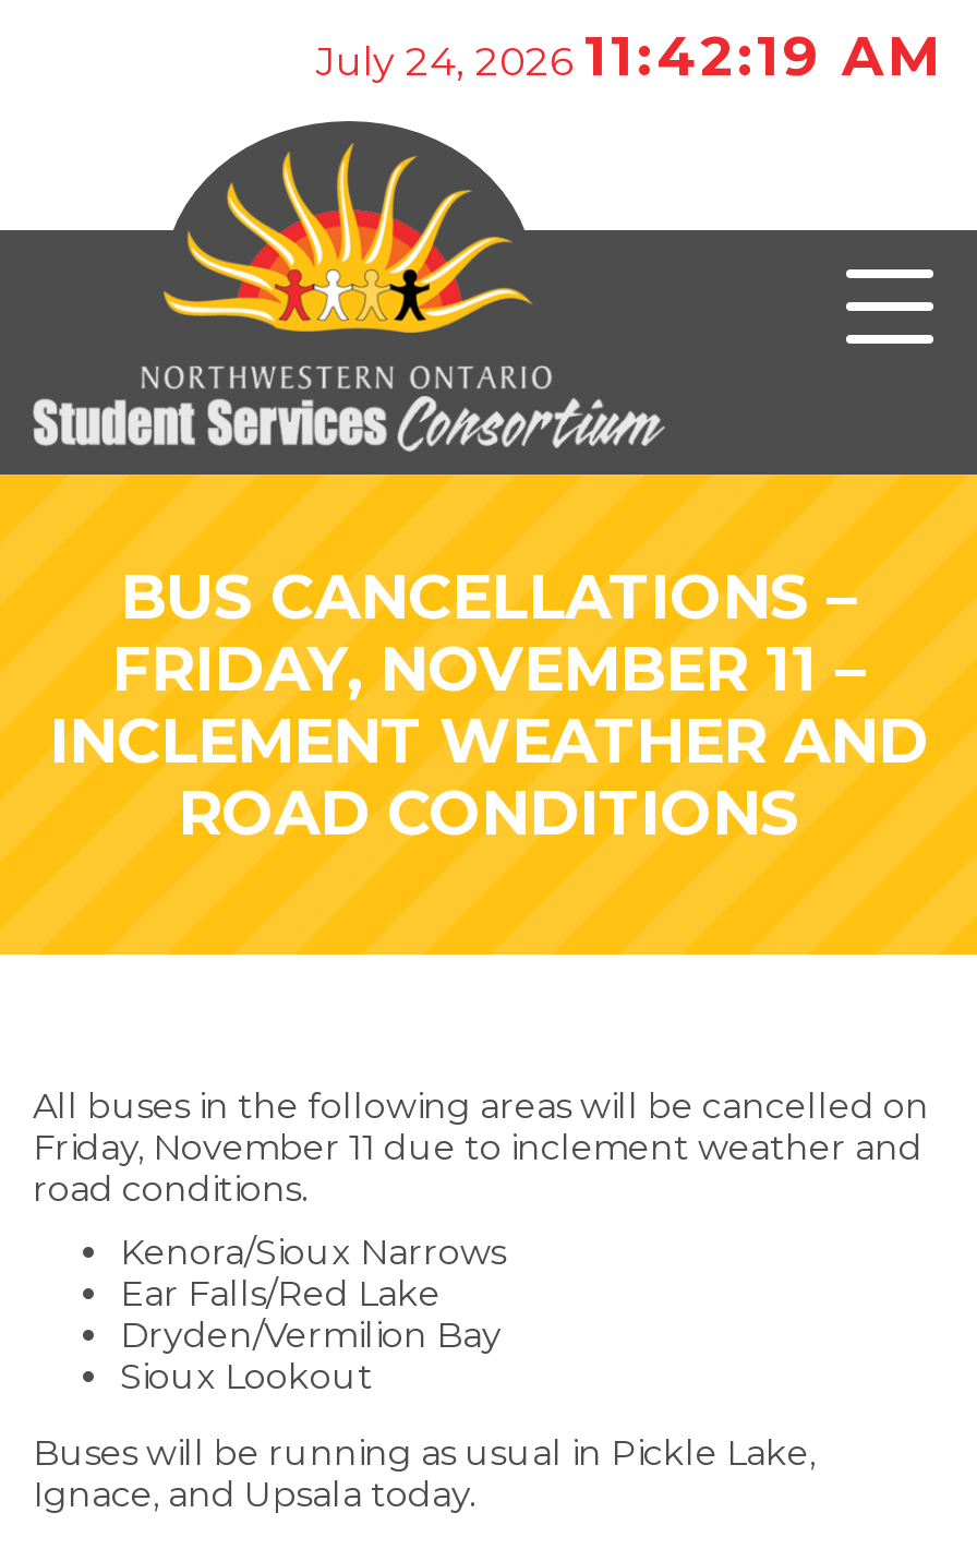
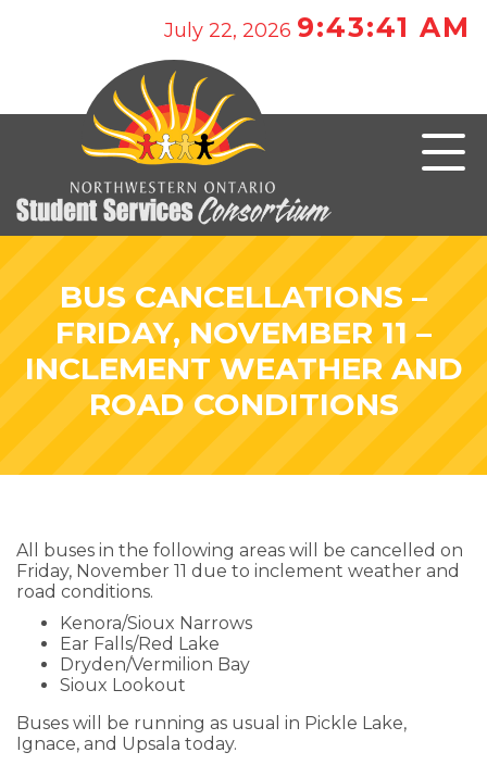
- July 24, 2026 11:42:19 AM
+ July 22, 2026 9:43:41 AM
